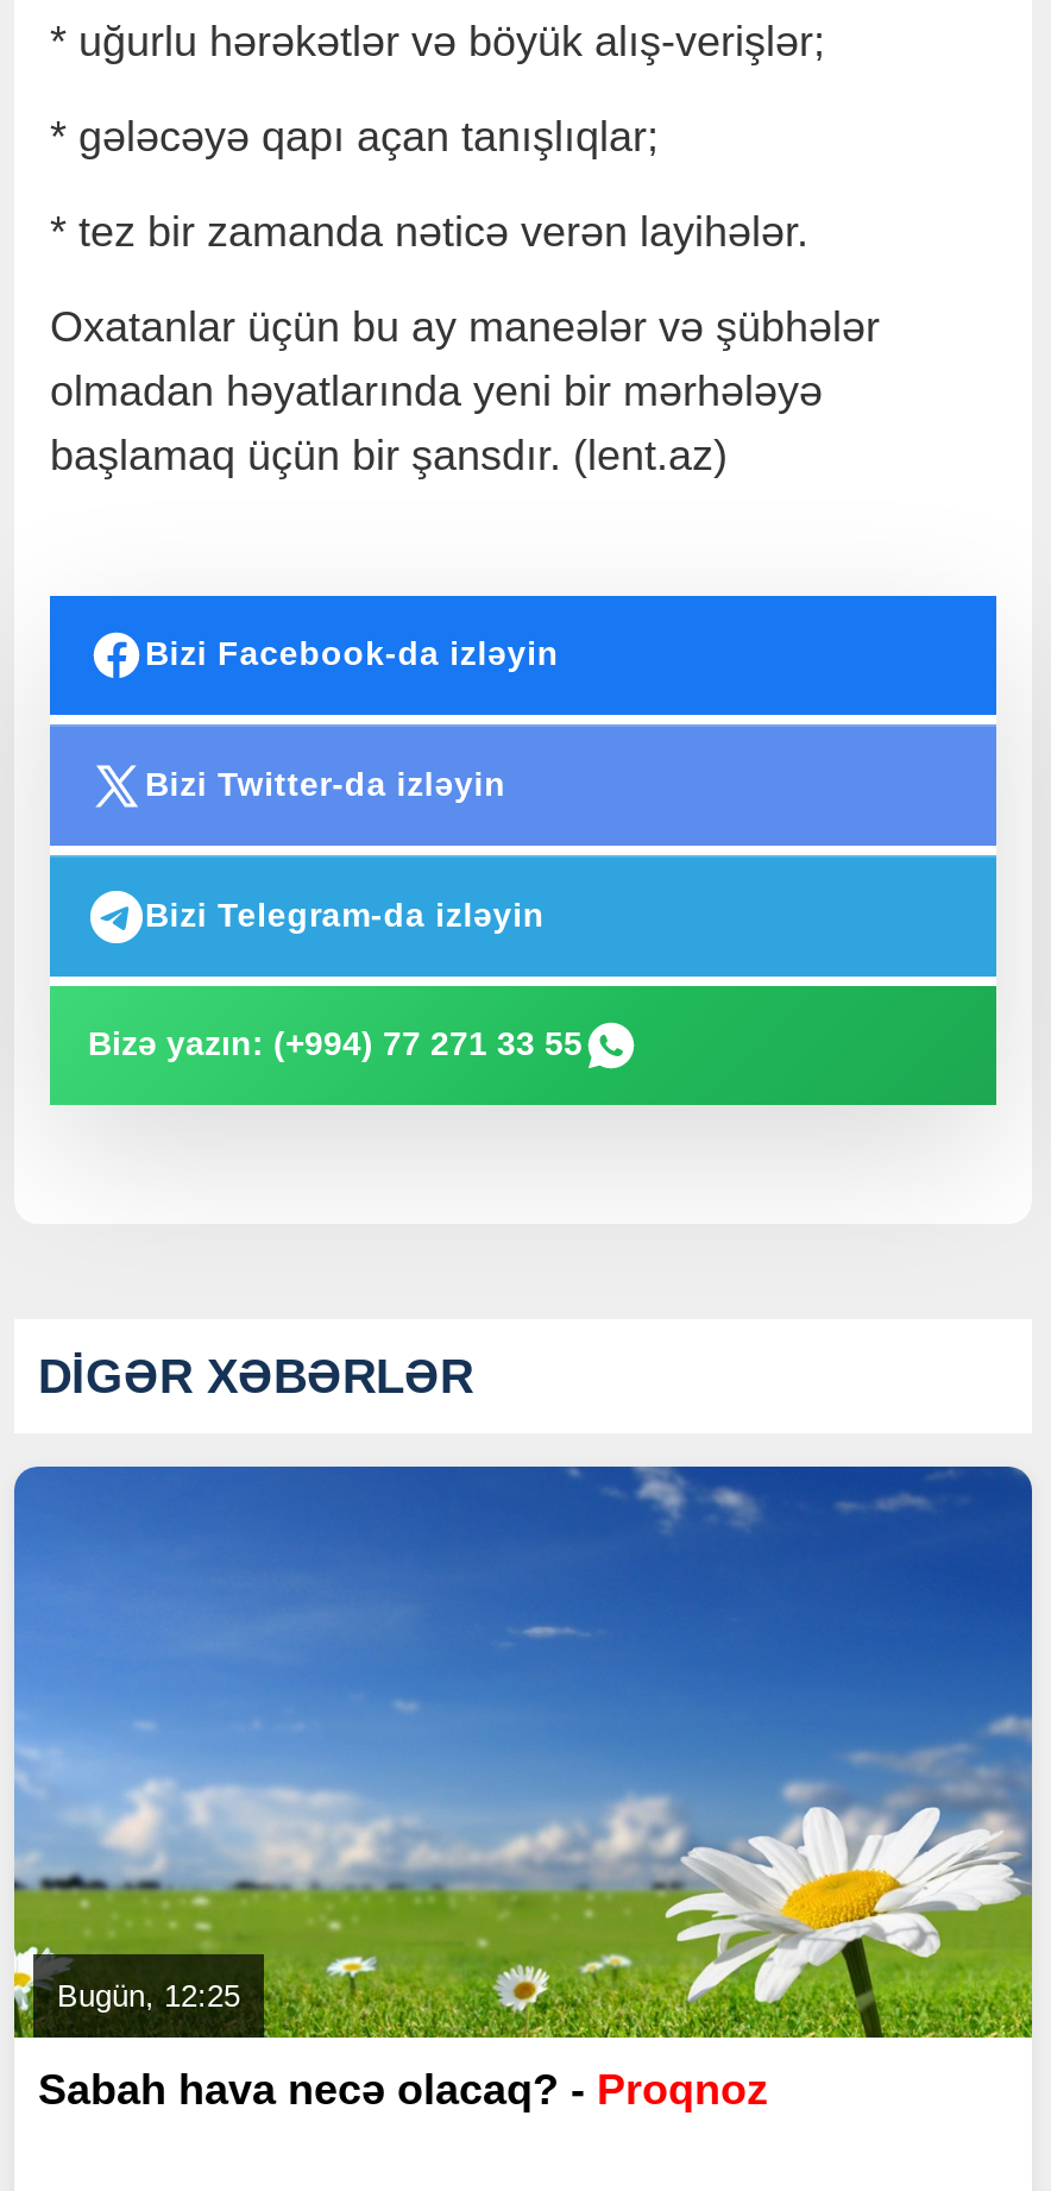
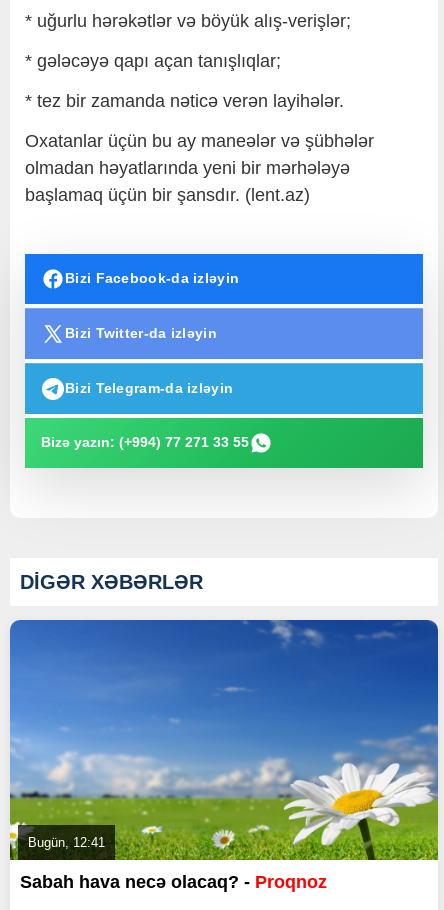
- Bugün, 12:25
+ Bugün, 12:41
